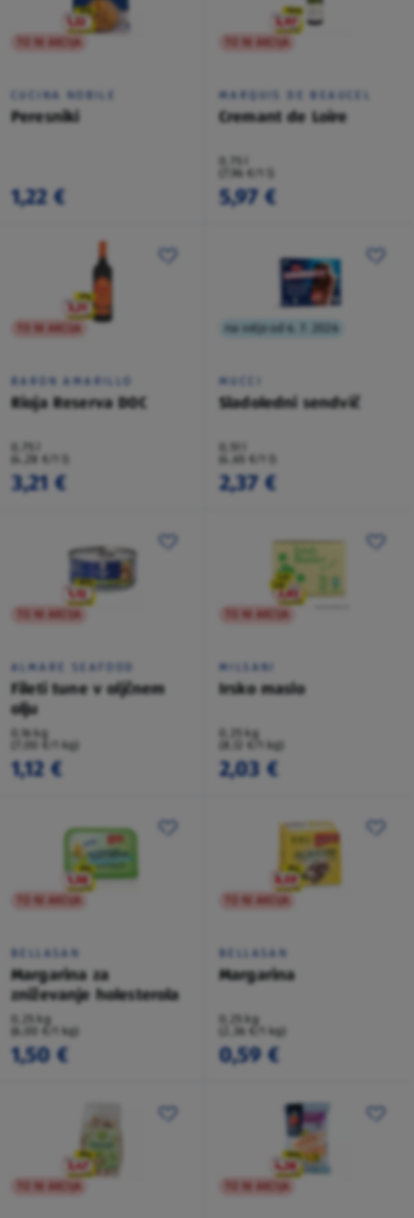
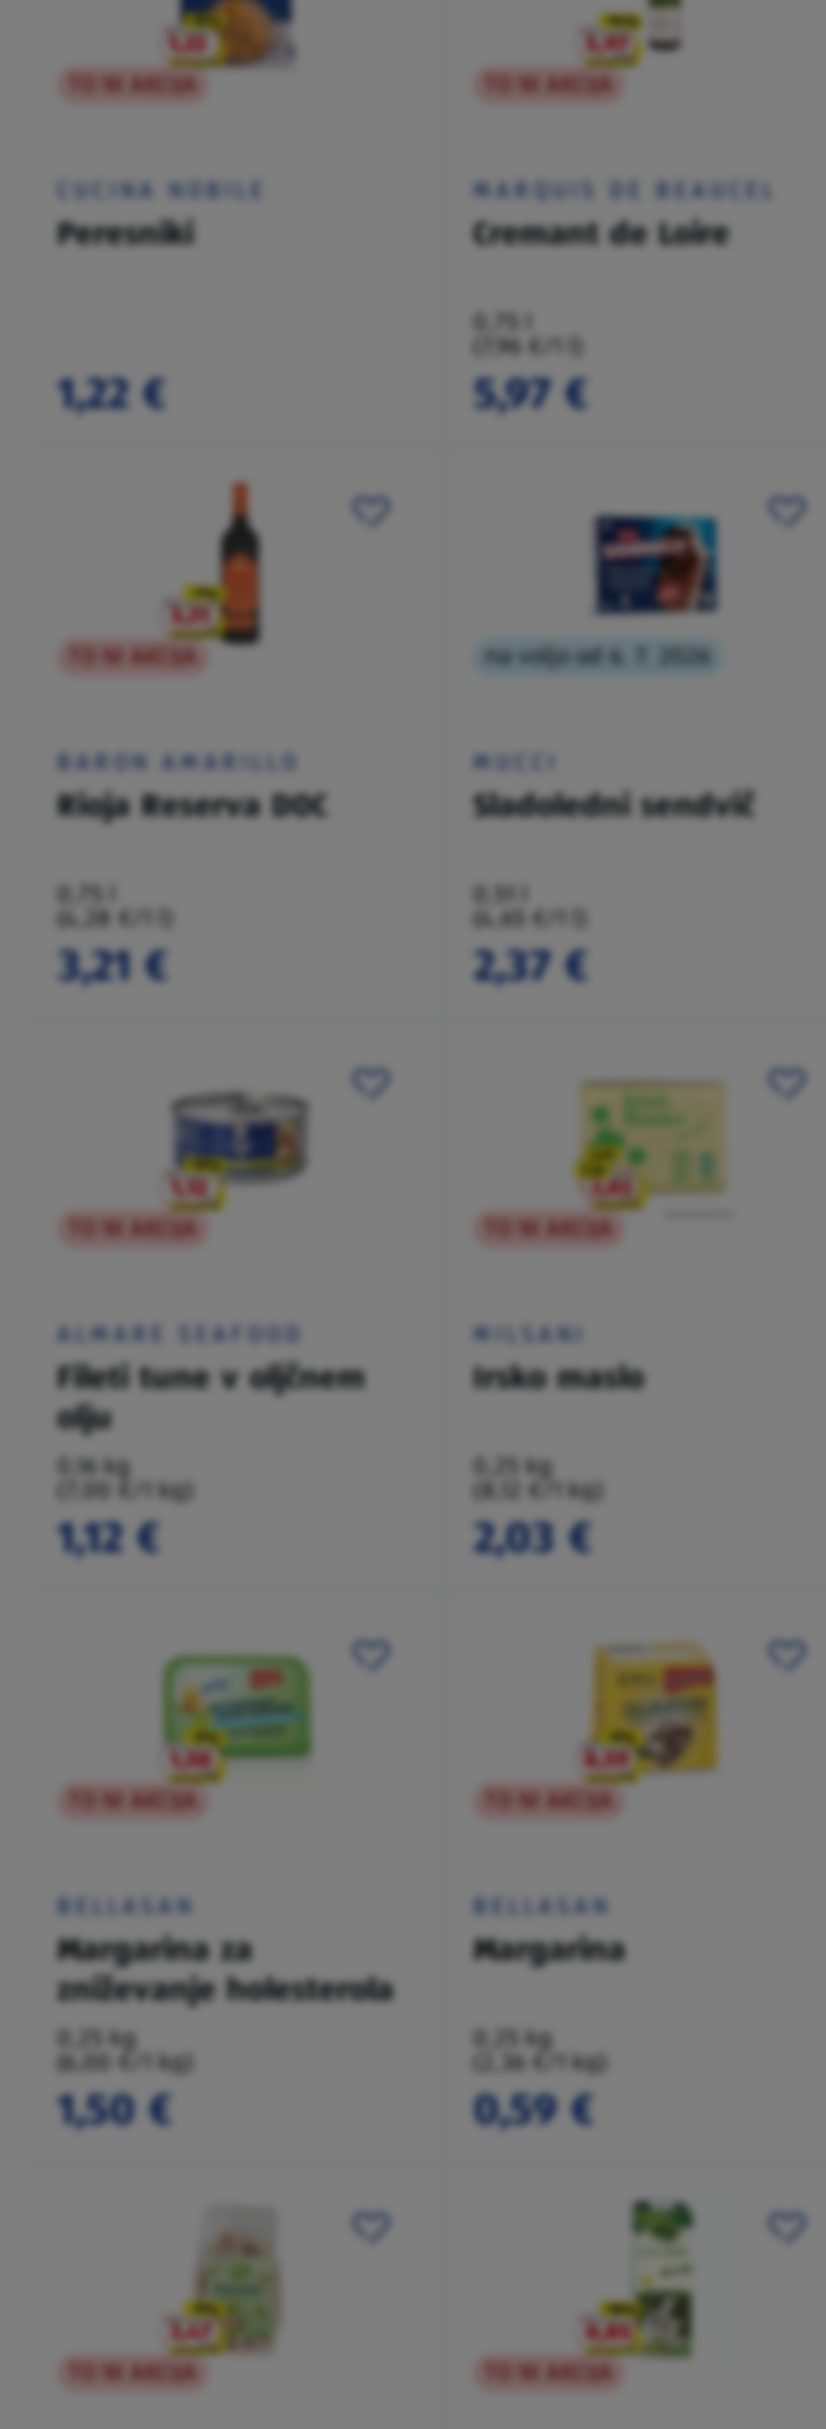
- [image]
+ [image]
